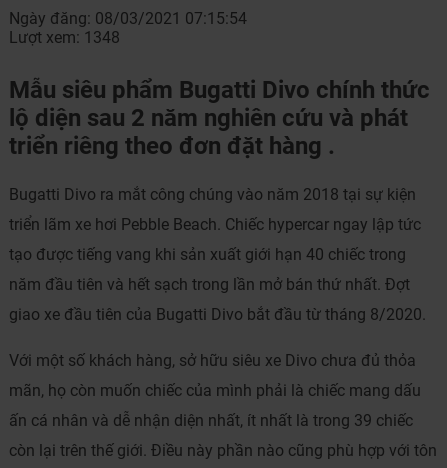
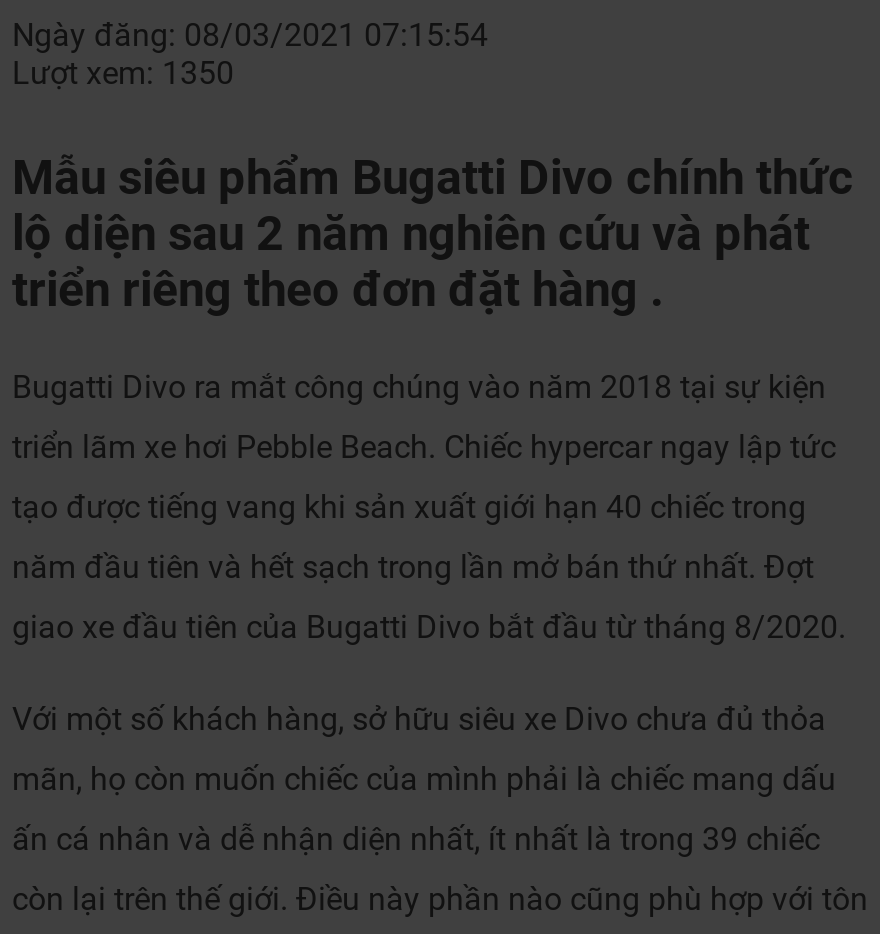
- Lượt xem: 1348
+ Lượt xem: 1350
